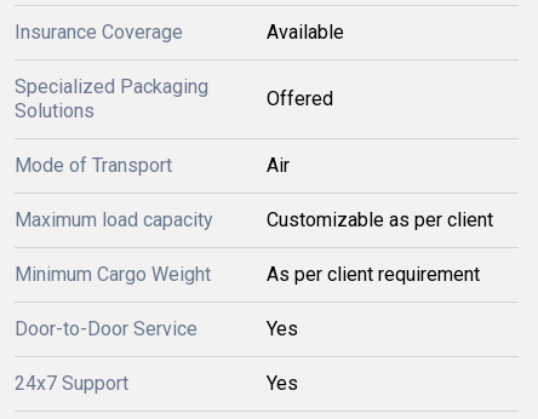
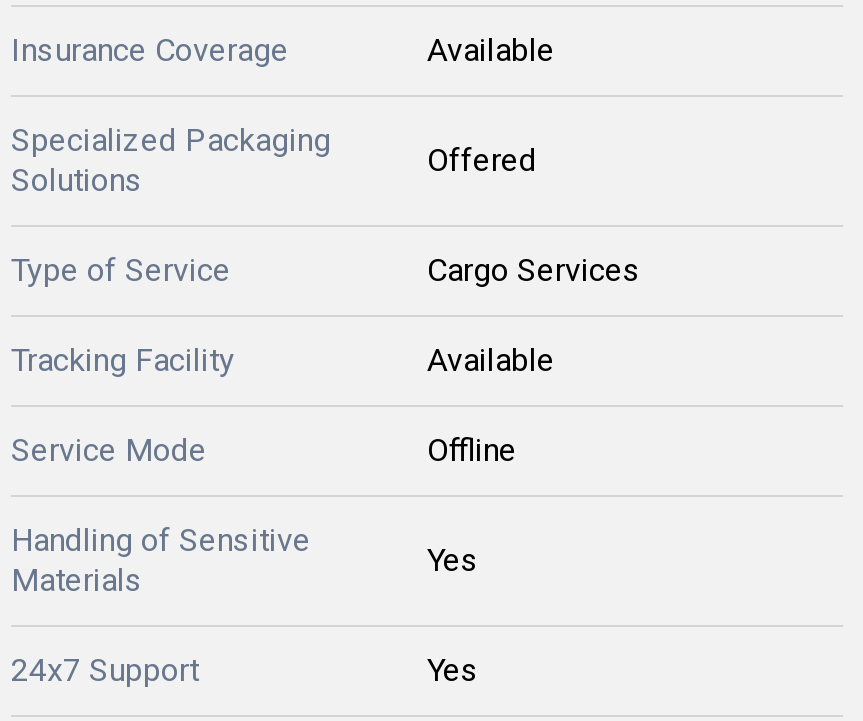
- Mode of Transport
- Air
+ Type of Service
+ Cargo Services

- Maximum load capacity
- Customizable as per client
+ Tracking Facility
+ Available

- Minimum Cargo Weight
- As per client requirement
+ Service Mode
+ Offline

- Door-to-Door Service
+ Handling of Sensitive
+ Materials
